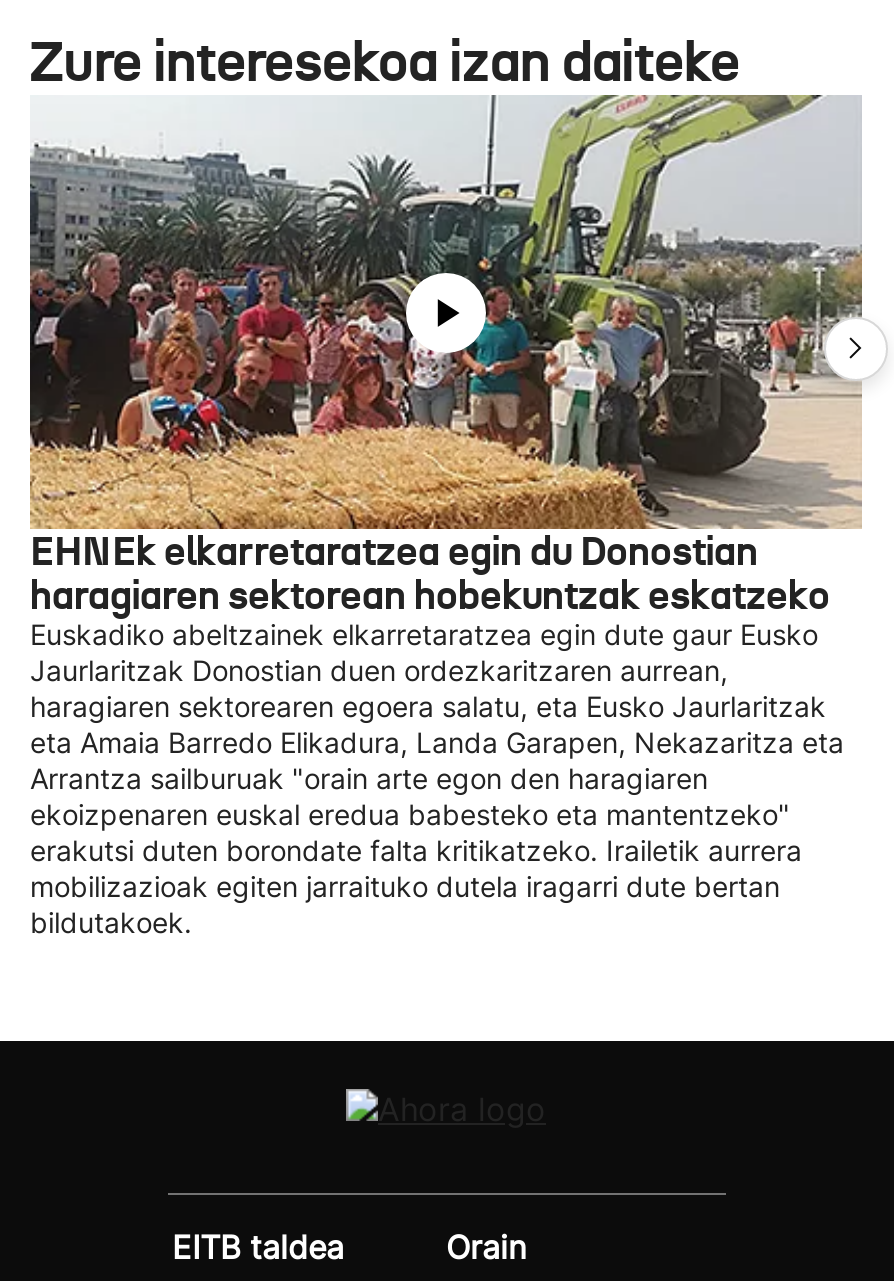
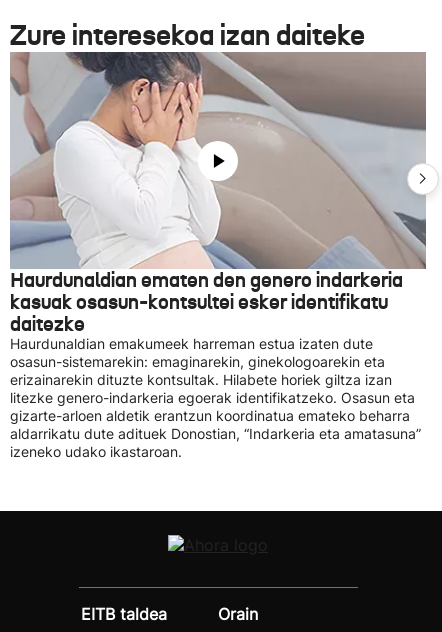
- [image]
- EHNEk elkarretaratzea egin du Donostian
- haragiaren sektorean hobekuntzak eskatzeko
- Euskadiko abeltzainek elkarretaratzea egin dute gaur Eusko
- Jaurlaritzak Donostian duen ordezkaritzaren aurrean,
- haragiaren sektorearen egoera salatu, eta Eusko Jaurlaritzak
- eta Amaia Barredo Elikadura, Landa Garapen, Nekazaritza eta
- Arrantza sailburuak "orain arte egon den haragiaren
- ekoizpenaren euskal eredua babesteko eta mantentzeko"
- erakutsi duten borondate falta kritikatzeko. Irailetik aurrera
- mobilizazioak egiten jarraituko dutela iragarri dute bertan
- bildutakoek.
+ [image]
+ Haurdunaldian ematen den genero indarkeria
+ kasuak osasun-kontsultei esker identifikatu
+ daitezke
+ Haurdunaldian emakumeek harreman estua izaten dute
+ osasun-sistemarekin: emaginarekin, ginekologoarekin eta
+ erizainarekin dituzte kontsultak. Hilabete horiek giltza izan
+ litezke genero-indarkeria egoerak identifikatzeko. Osasun eta
+ gizarte-arloen aldetik erantzun koordinatua emateko beharra
+ aldarrikatu dute adituek Donostian, “Indarkeria eta amatasuna”
+ izeneko udako ikastaroan.
